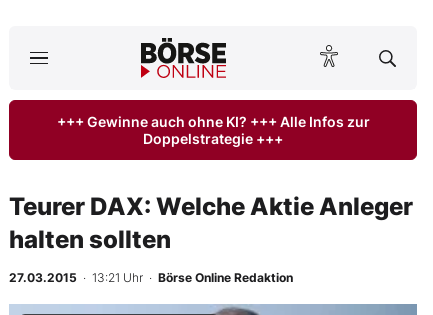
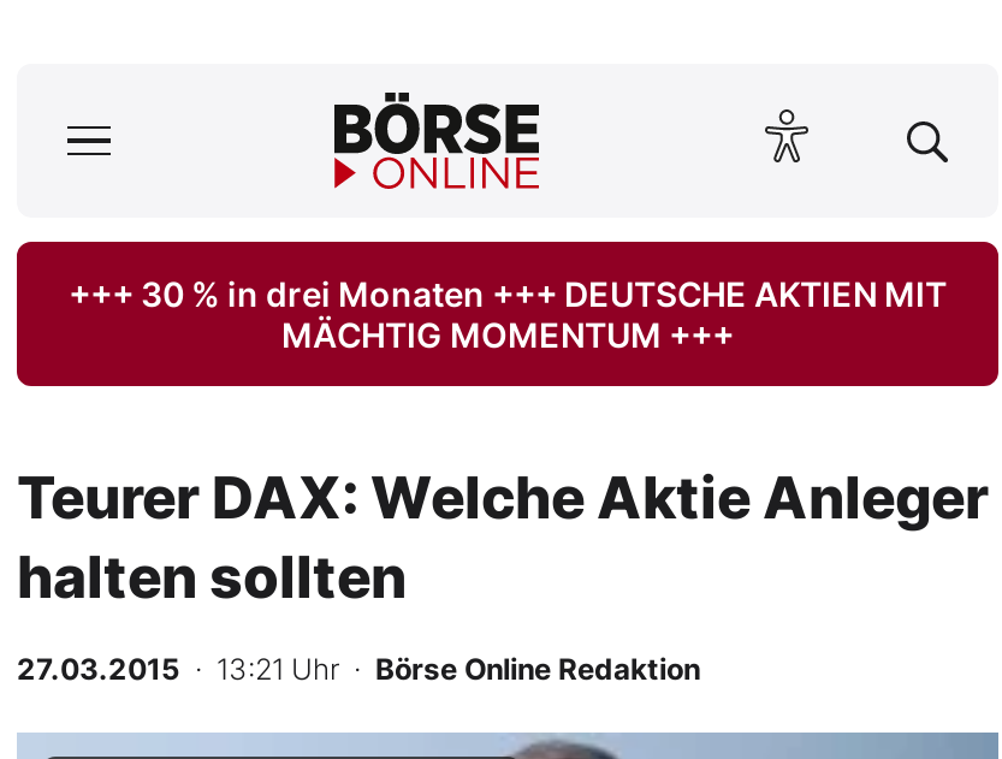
- +++ Gewinne auch ohne KI? +++ Alle Infos zur
- Doppelstrategie +++
+ +++ 30 % in drei Monaten +++ DEUTSCHE AKTIEN MIT
+ MÄCHTIG MOMENTUM +++
